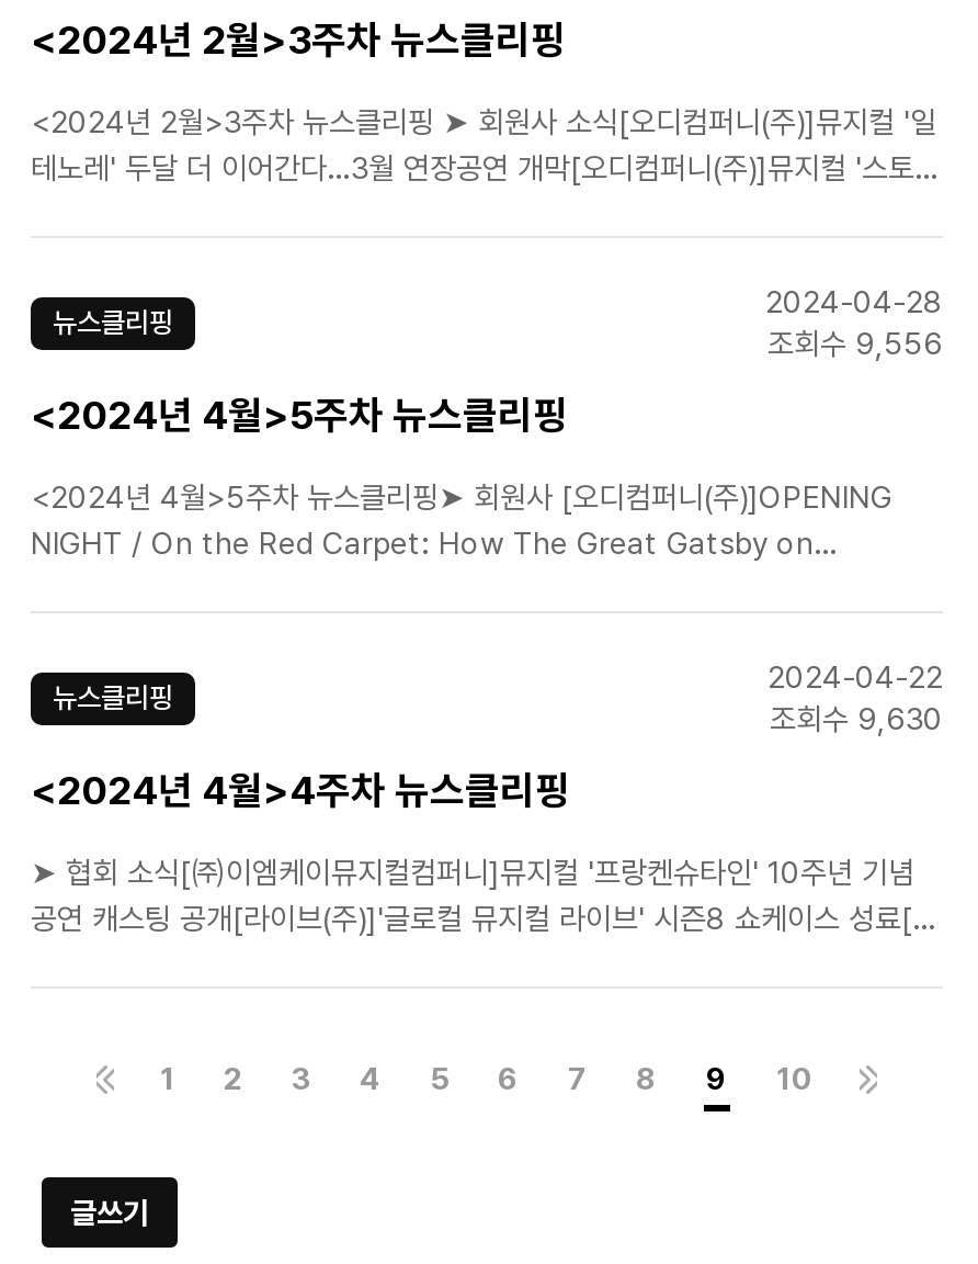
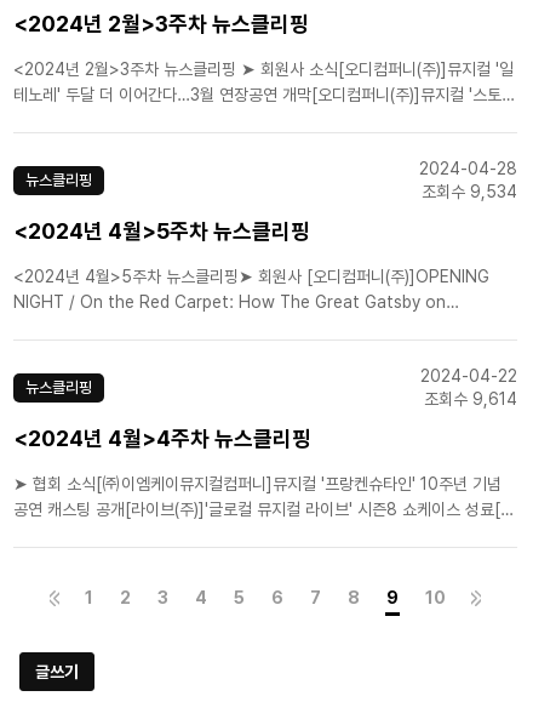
- 조회수 9,556
+ 조회수 9,534

- 조회수 9,630
+ 조회수 9,614
